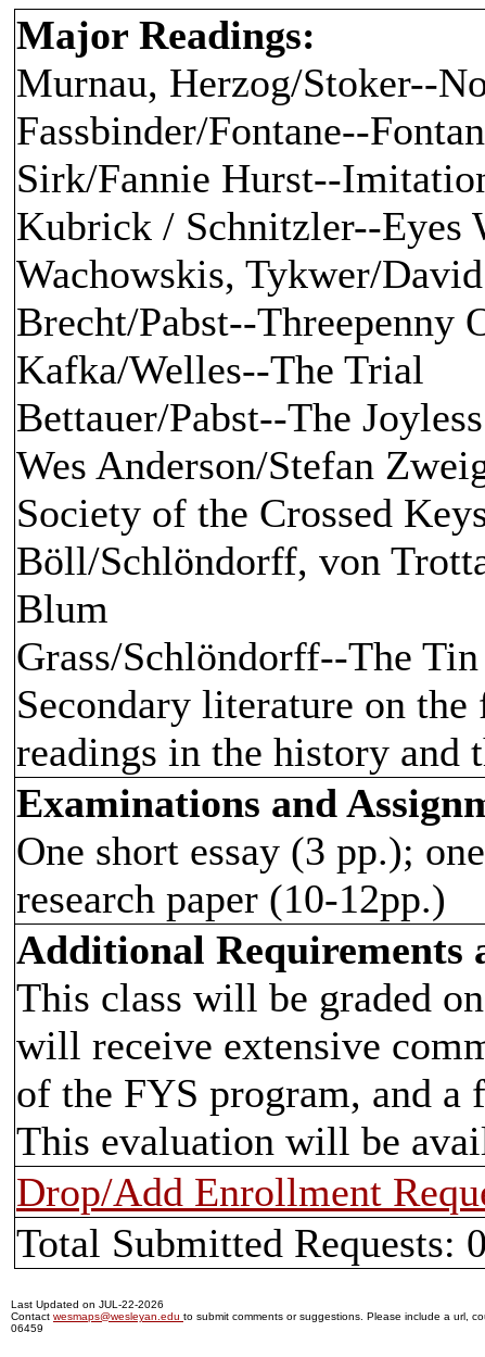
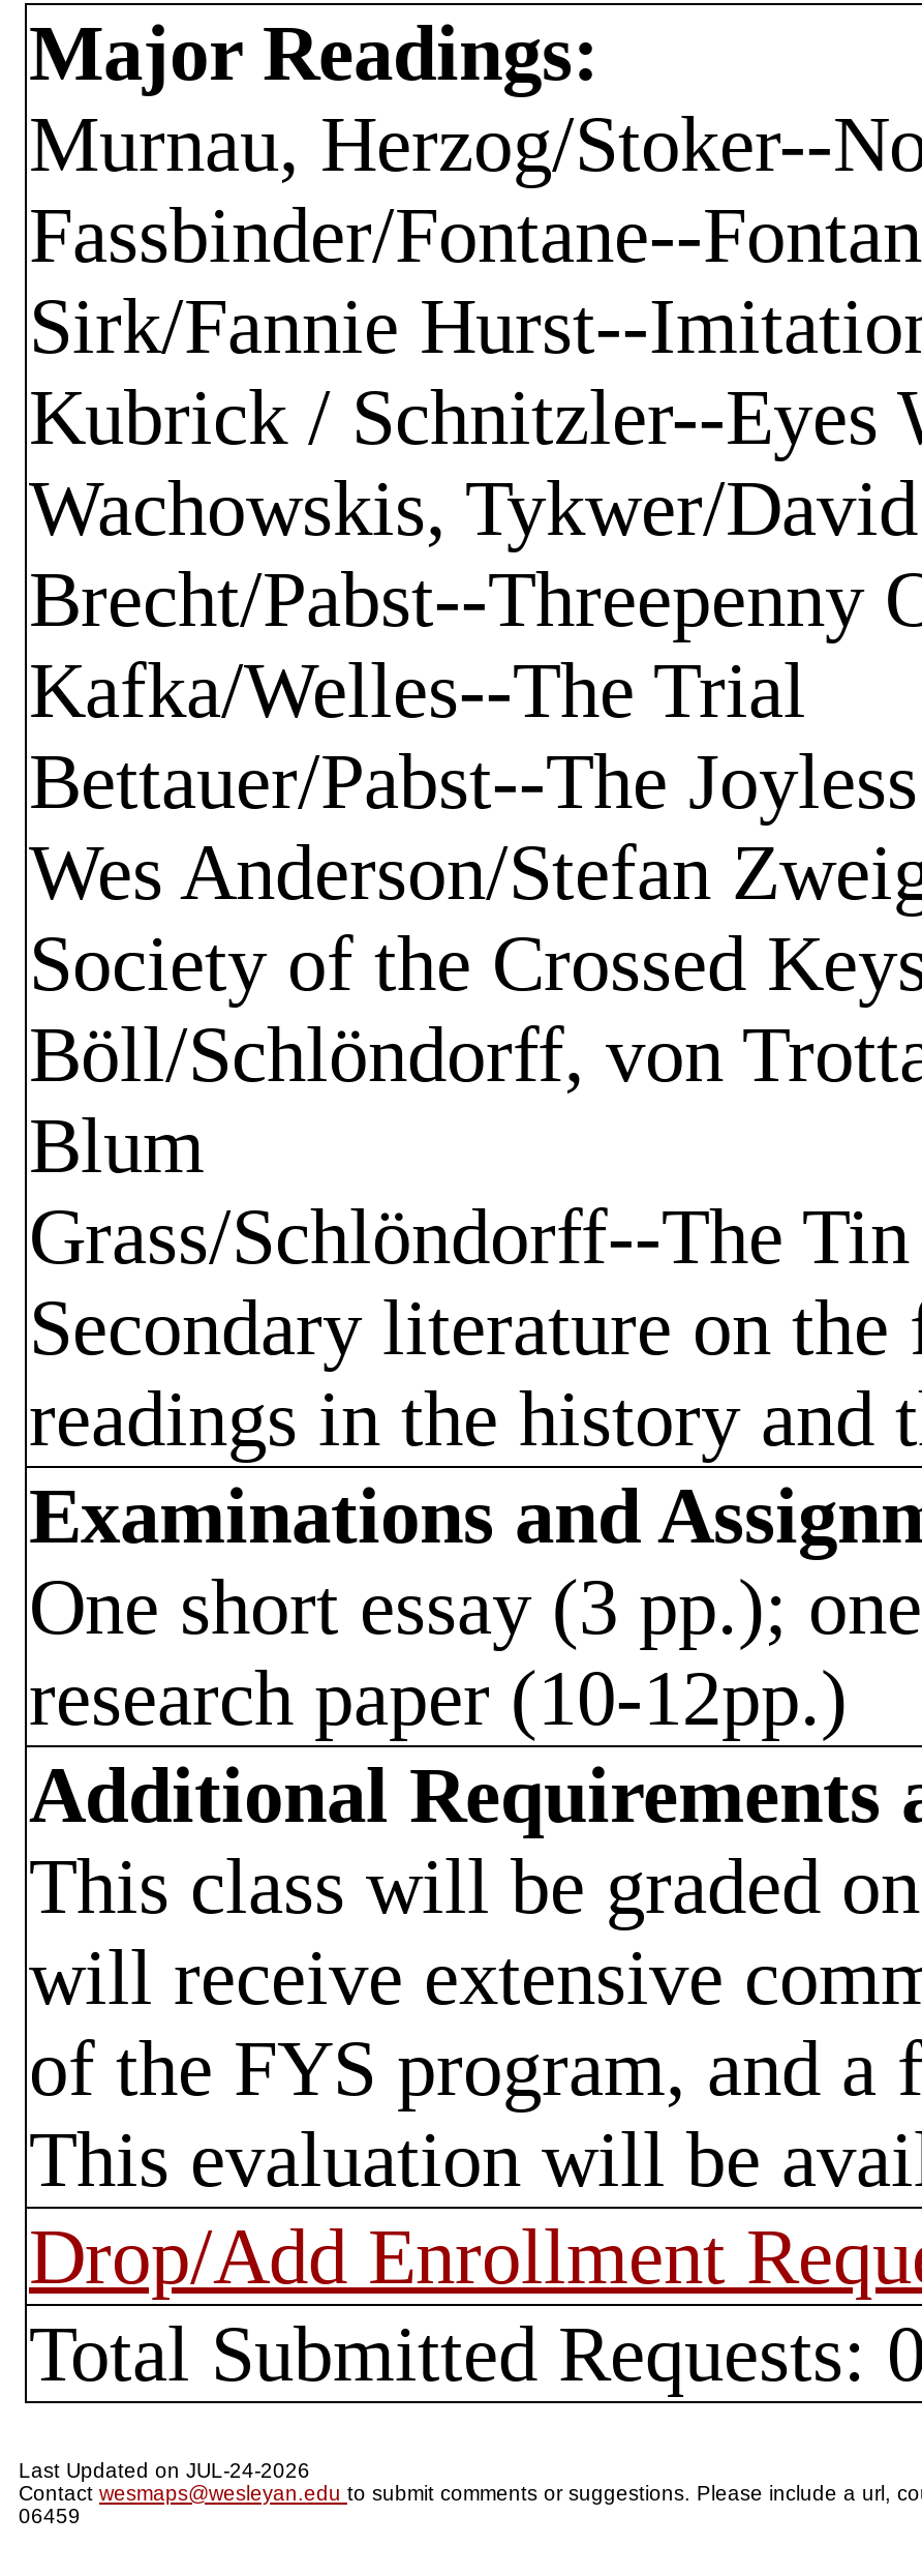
- Last Updated on JUL-22-2026
+ Last Updated on JUL-24-2026
